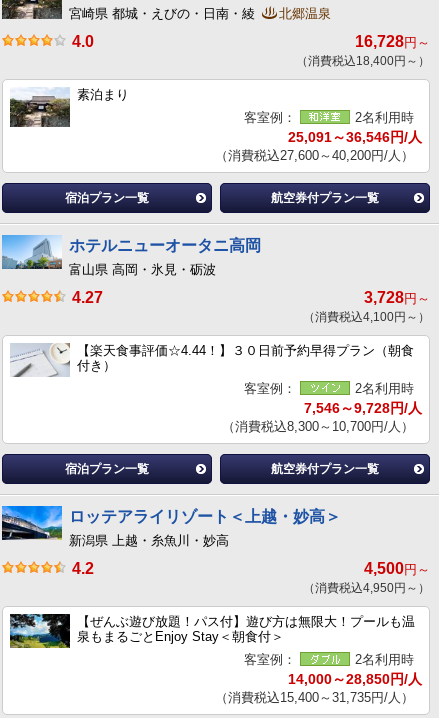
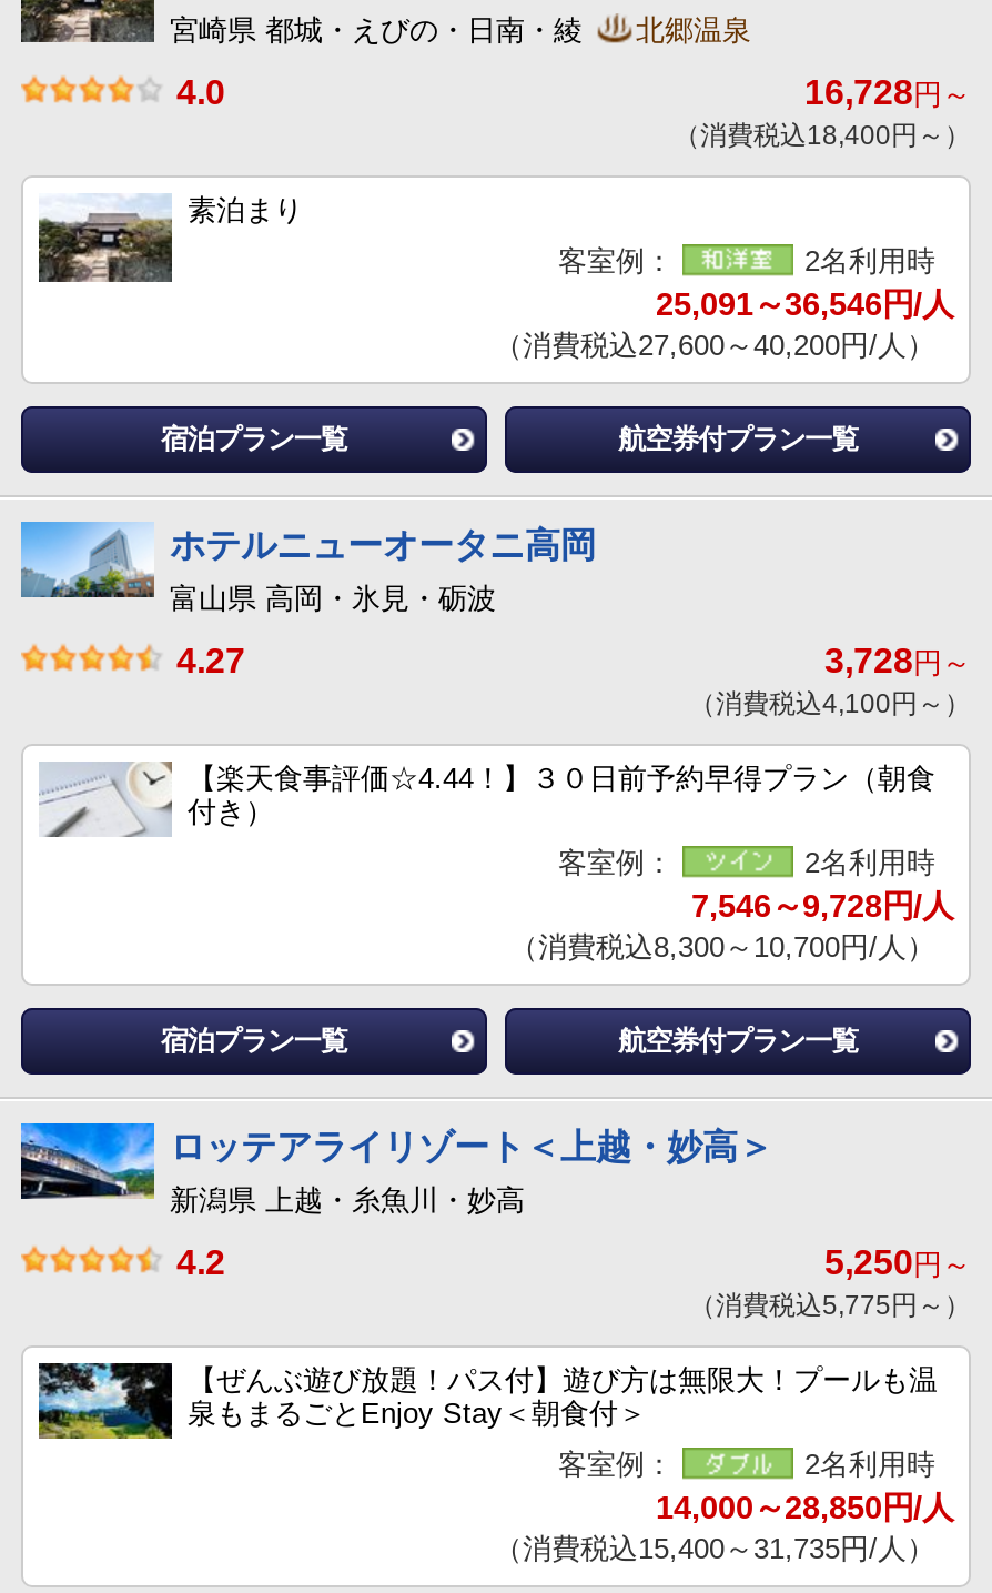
- 4,500円～
+ 5,250円～

- （消費税込4,950円～）
+ （消費税込5,775円～）
